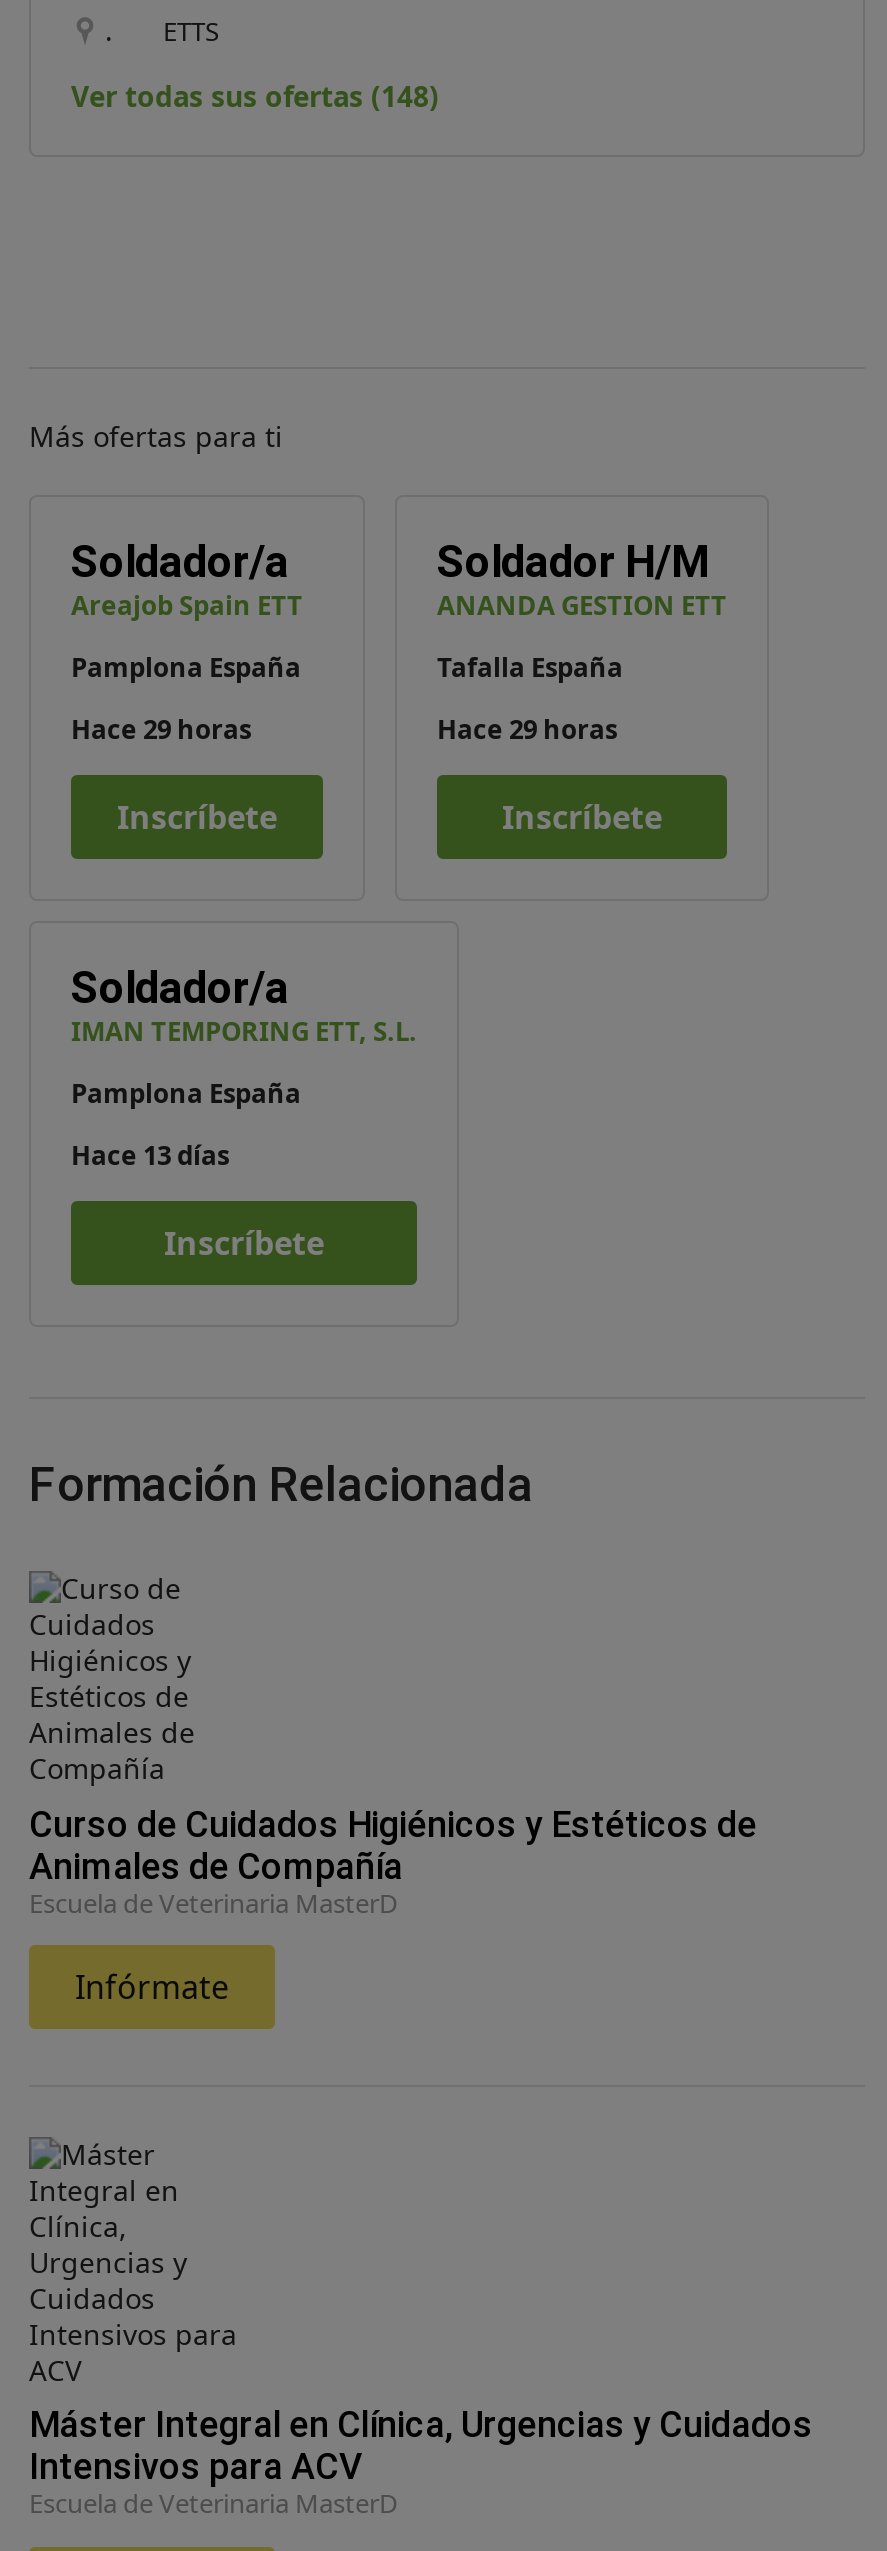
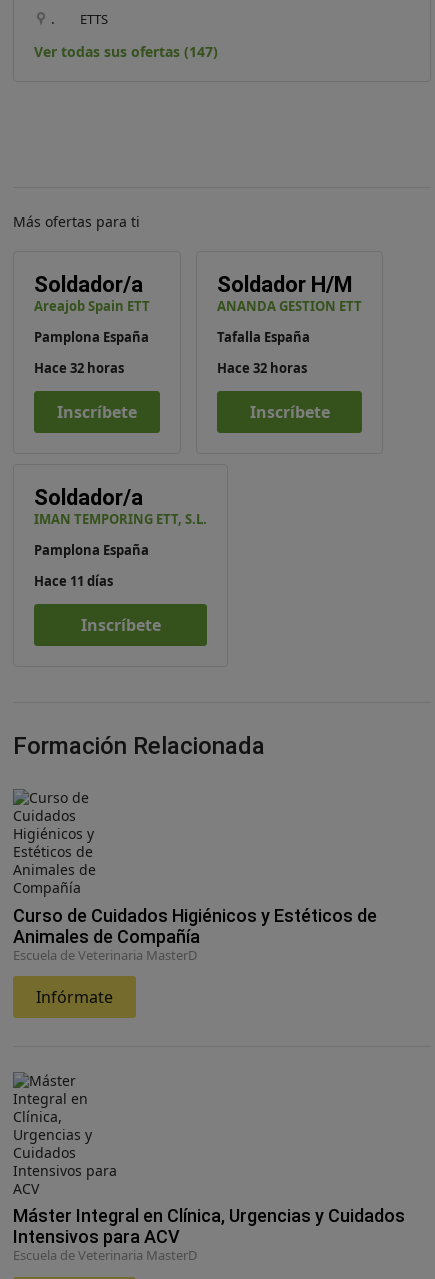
- Ver todas sus ofertas (148)
+ Ver todas sus ofertas (147)

- Hace 29 horas
+ Hace 32 horas

- Hace 29 horas
+ Hace 32 horas

- Hace 13 días
+ Hace 11 días
